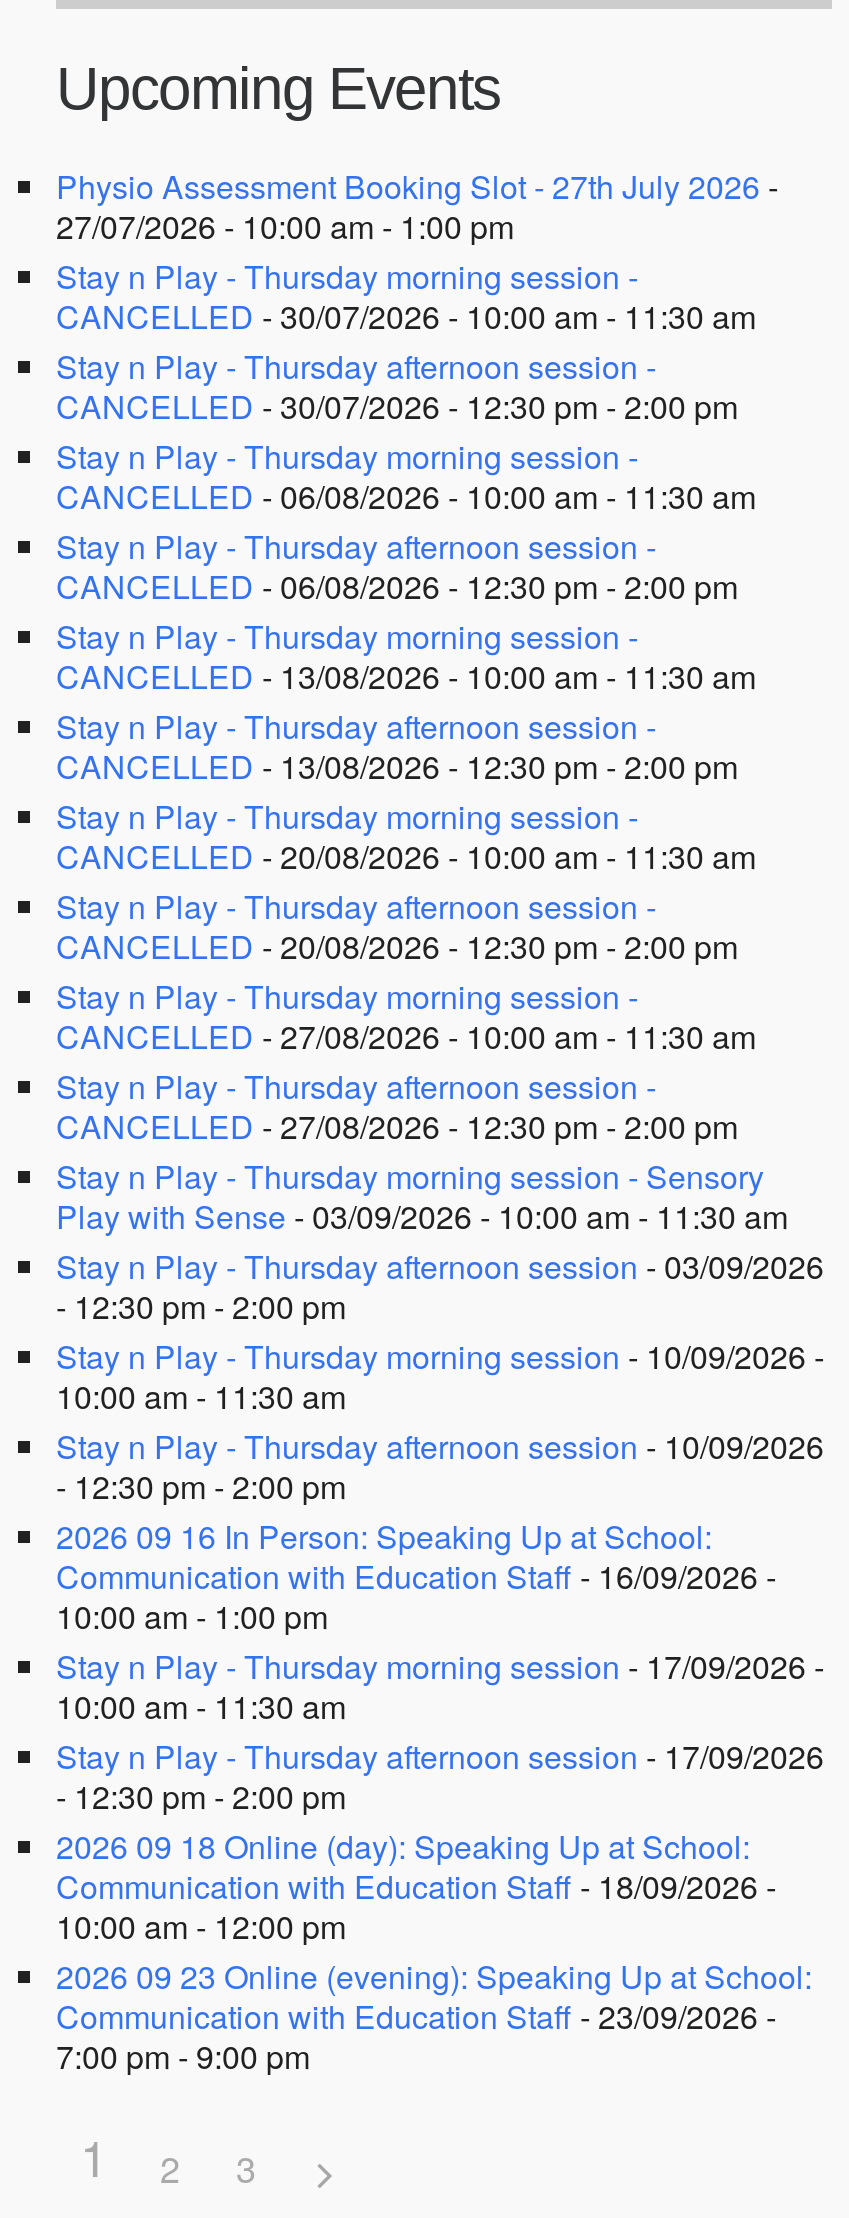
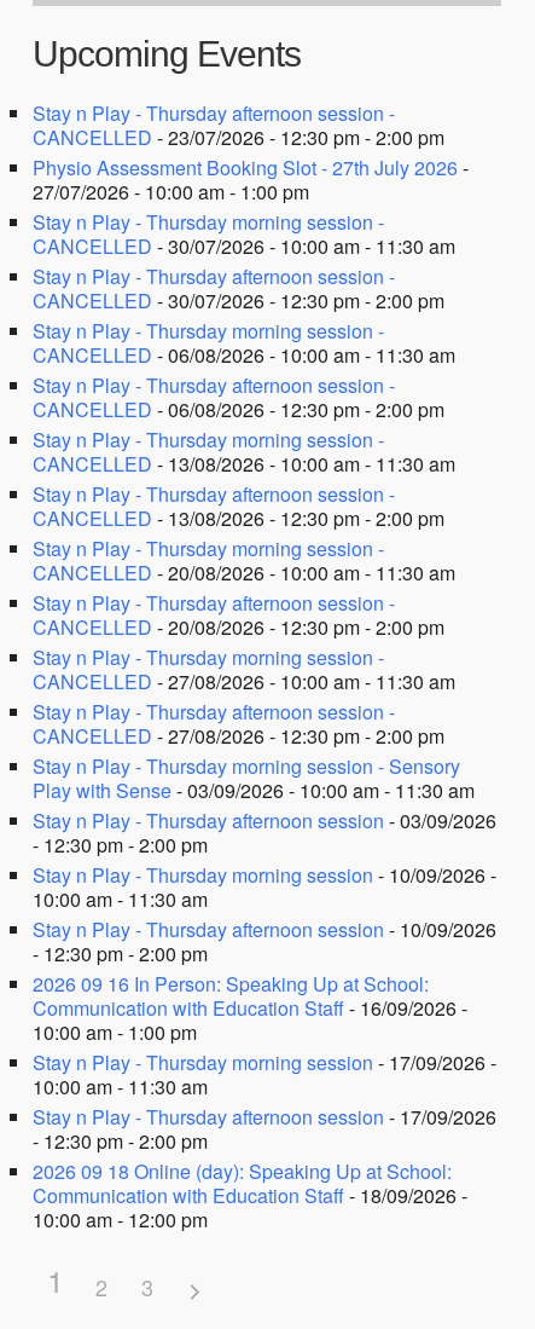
+ Stay n Play - Thursday afternoon session -
+ CANCELLED - 23/07/2026 - 12:30 pm - 2:00 pm

moved down: Physio Assessment Booking Slot - 27th July 2026 - | 27/07/2026 - 10:00 am - 1:00 pm | Stay n Play - Thursday morning session - | ... | Communication with Education Staff - 18/09/2026 - | 10:00 am - 12:00 pm

- 2026 09 23 Online (evening): Speaking Up at School:
- Communication with Education Staff - 23/09/2026 -
- 7:00 pm - 9:00 pm
